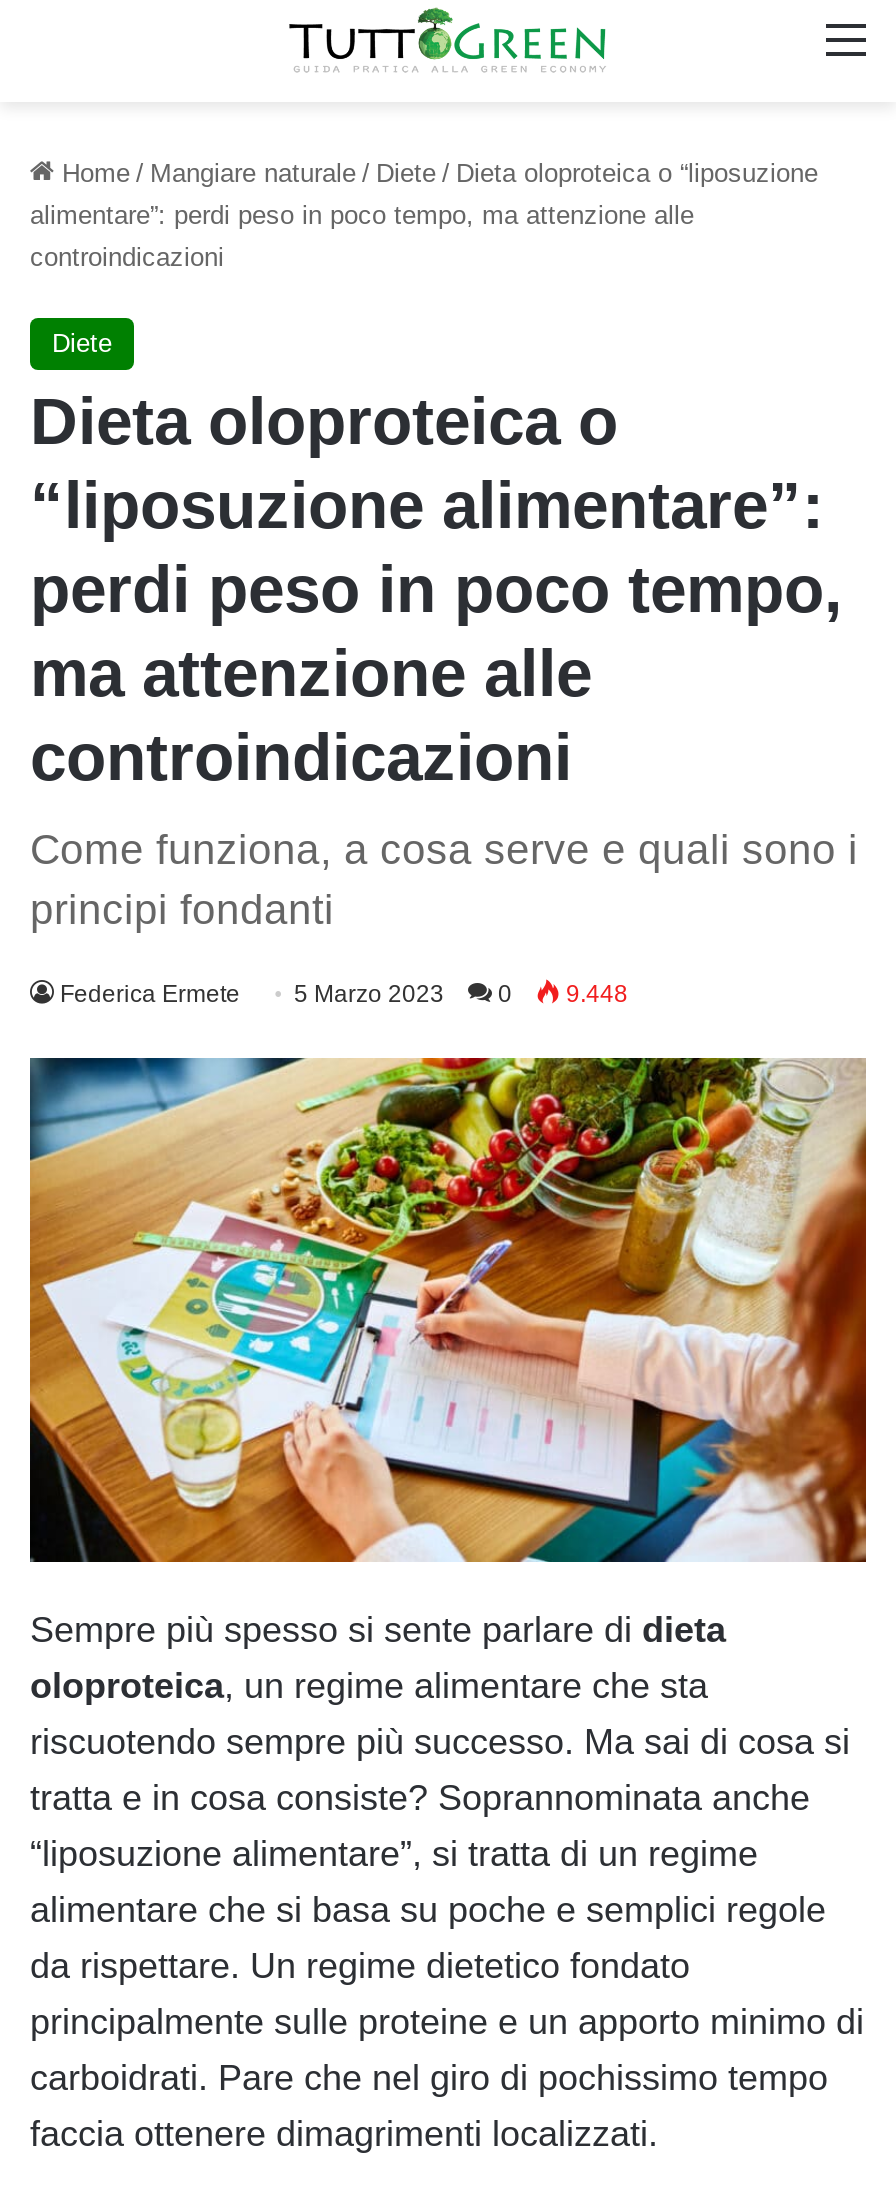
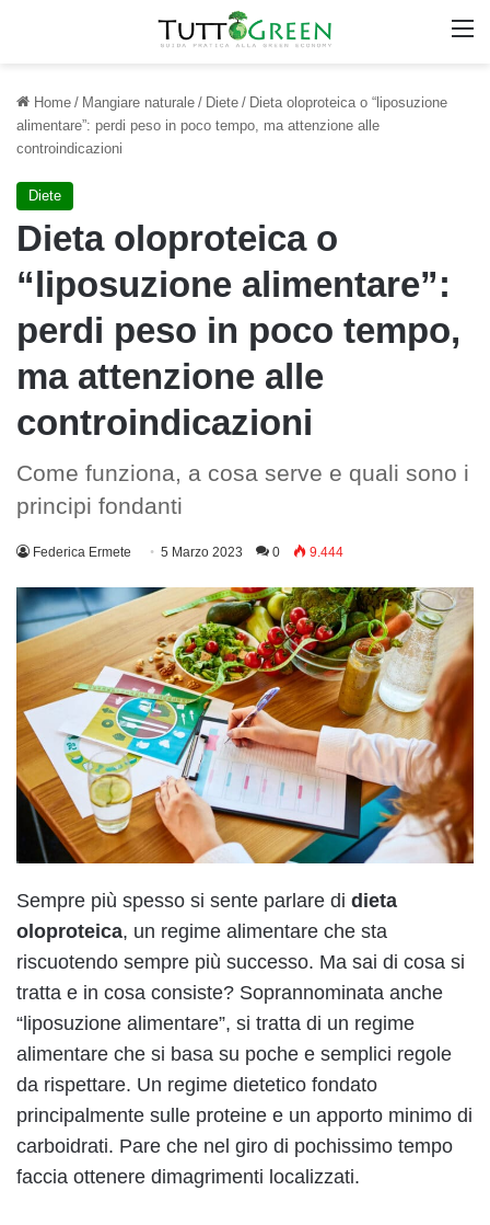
- Federica Ermete 5 Marzo 2023 0 9.448
+ Federica Ermete 5 Marzo 2023 0 9.444
